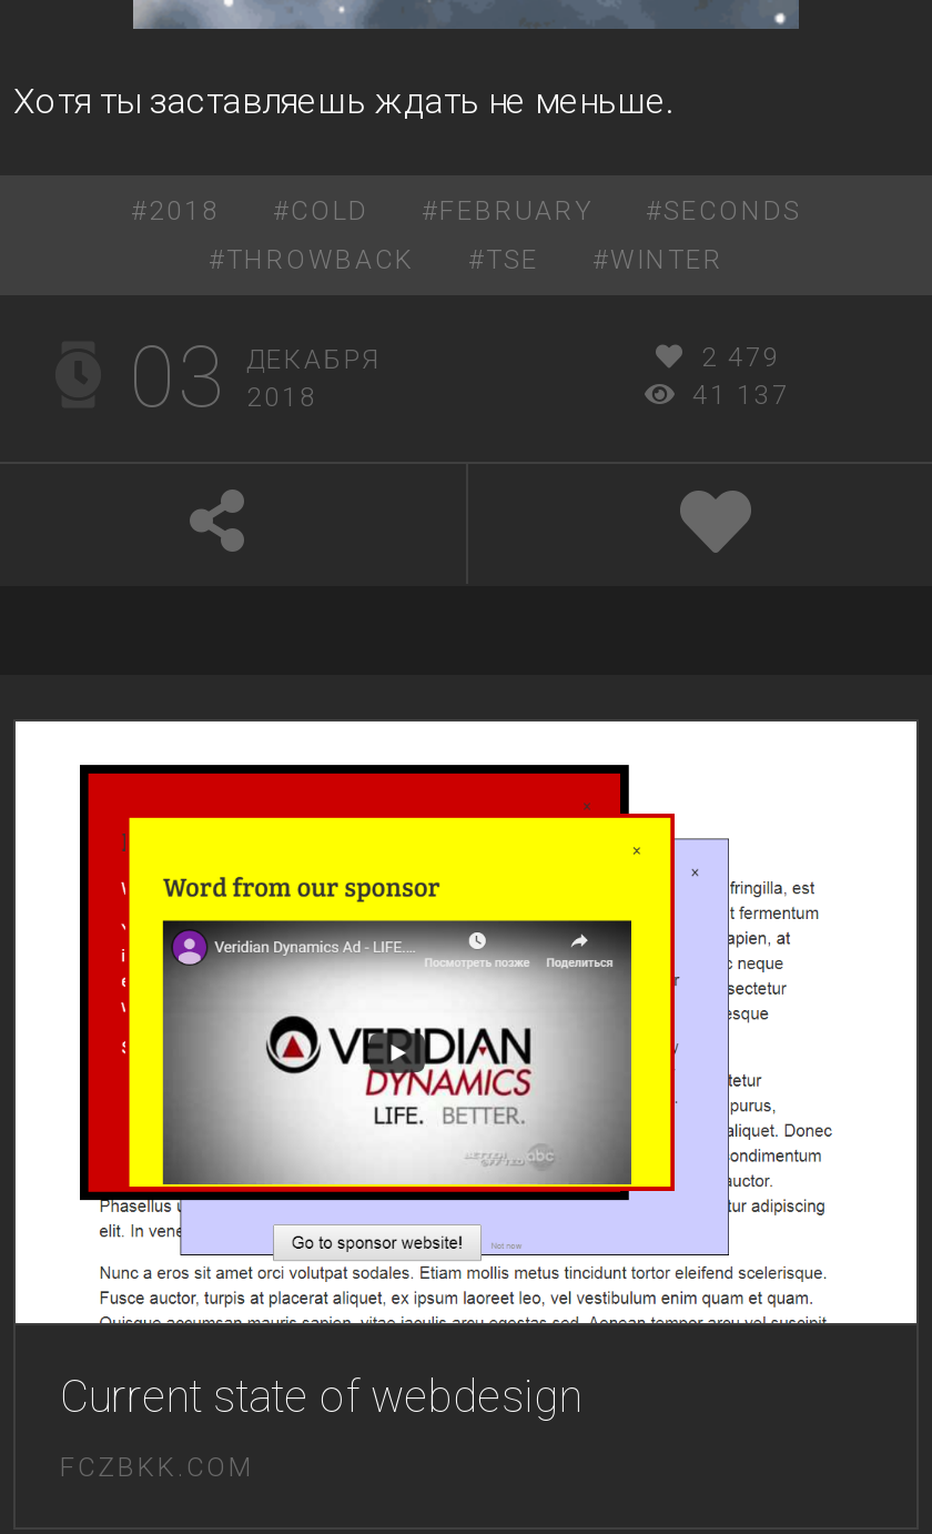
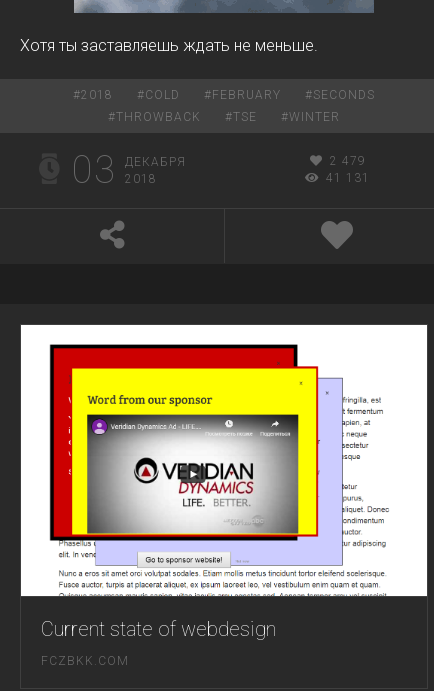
- 41 137
+ 41 131
